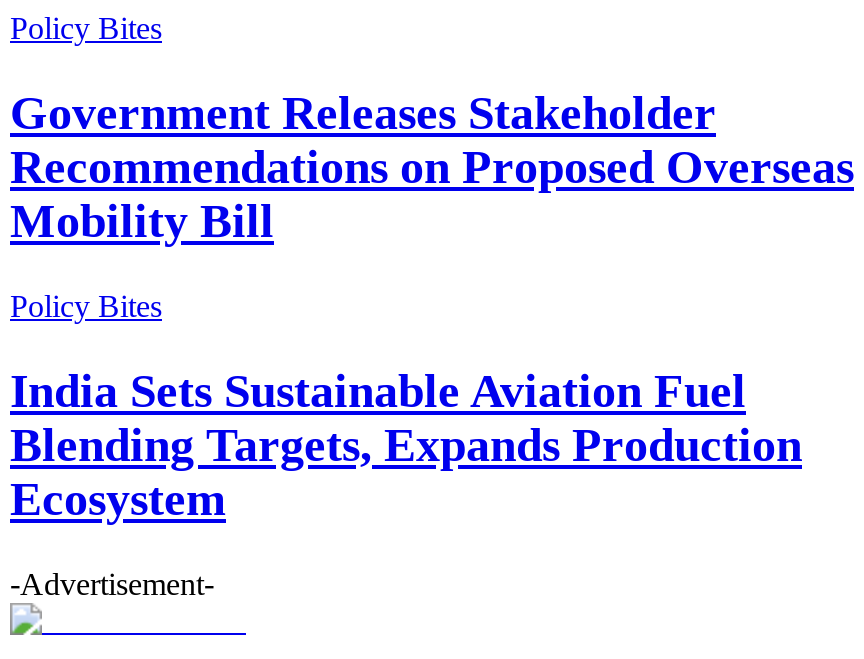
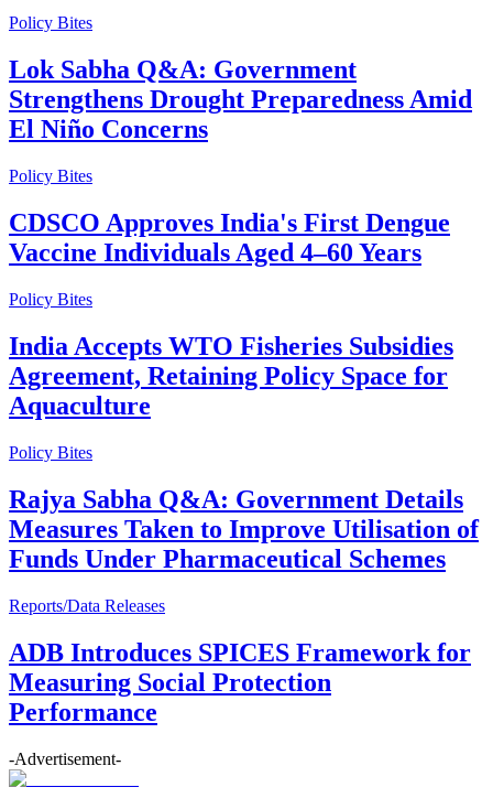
- Government Releases Stakeholder
- Recommendations on Proposed Overseas
- Mobility Bill
+ Lok Sabha Q&A: Government
+ Strengthens Drought Preparedness Amid
+ El Niño Concerns

- India Sets Sustainable Aviation Fuel
- Blending Targets, Expands Production
- Ecosystem
+ CDSCO Approves India's First Dengue
+ Vaccine Individuals Aged 4–60 Years
+ Policy Bites
+ India Accepts WTO Fisheries Subsidies
+ Agreement, Retaining Policy Space for
+ Aquaculture
+ Policy Bites
+ Rajya Sabha Q&A: Government Details
+ Measures Taken to Improve Utilisation of
+ Funds Under Pharmaceutical Schemes
+ Reports/Data Releases
+ ADB Introduces SPICES Framework for
+ Measuring Social Protection
+ Performance
